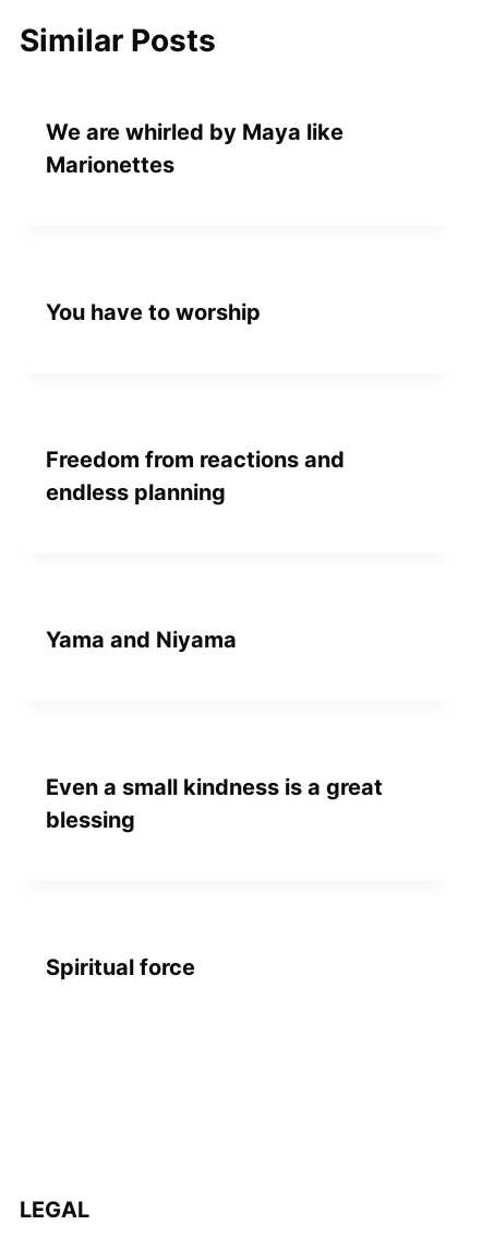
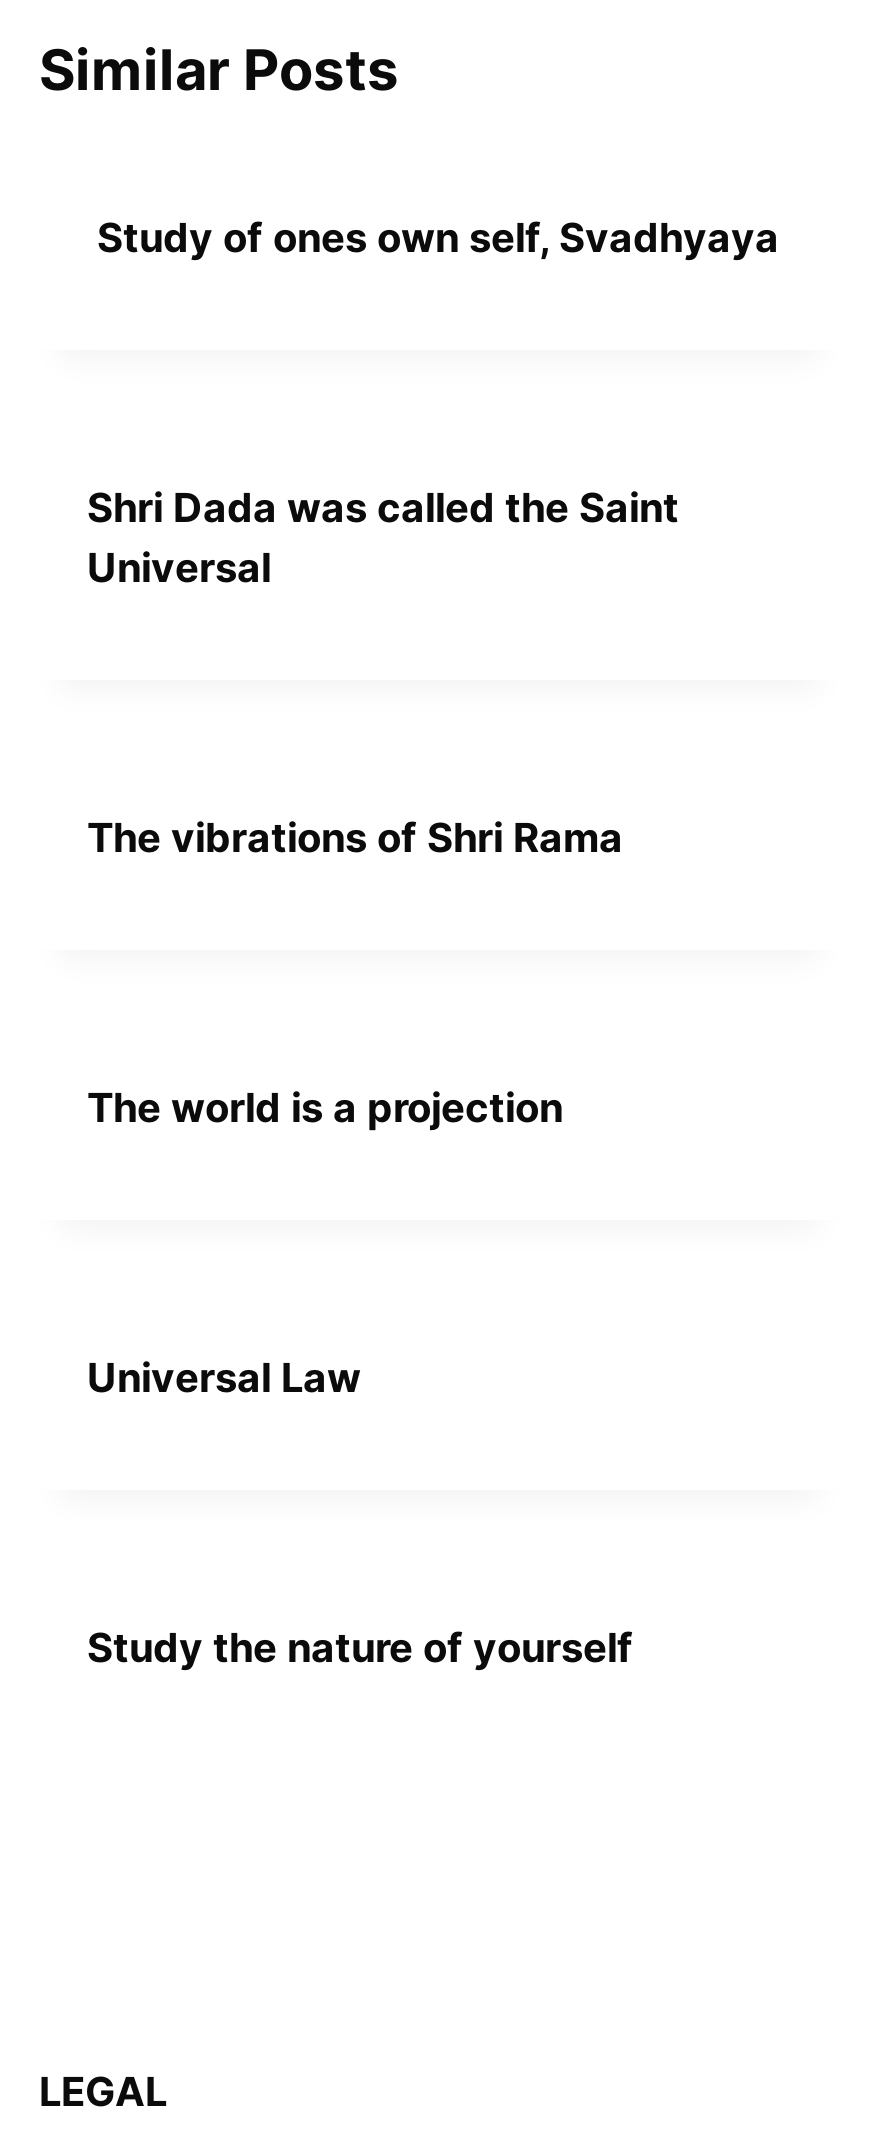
- We are whirled by Maya like
- Marionettes
+ Study of ones own self, Svadhyaya

- You have to worship
+ Shri Dada was called the Saint
+ Universal

- Freedom from reactions and
- endless planning
+ The vibrations of Shri Rama

- Yama and Niyama
+ The world is a projection

- Even a small kindness is a great
- blessing
+ Universal Law

- Spiritual force
+ Study the nature of yourself
